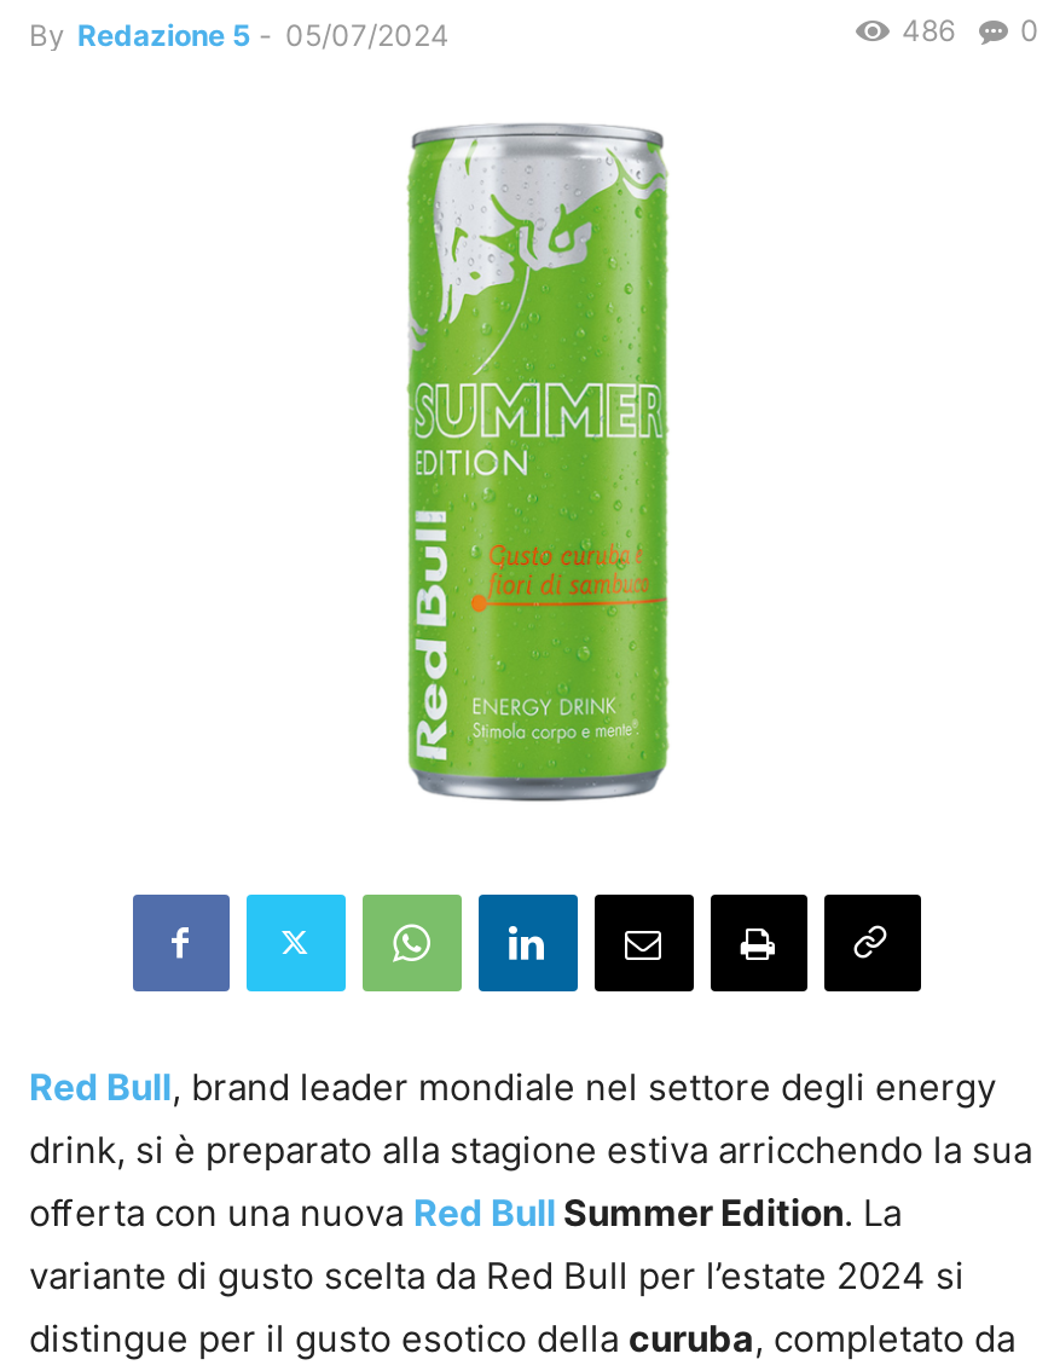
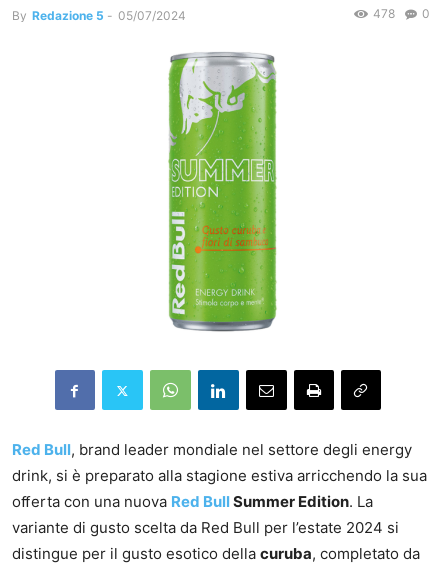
- 486 0
+ 478 0
